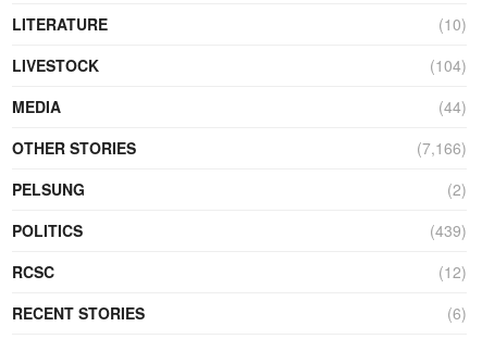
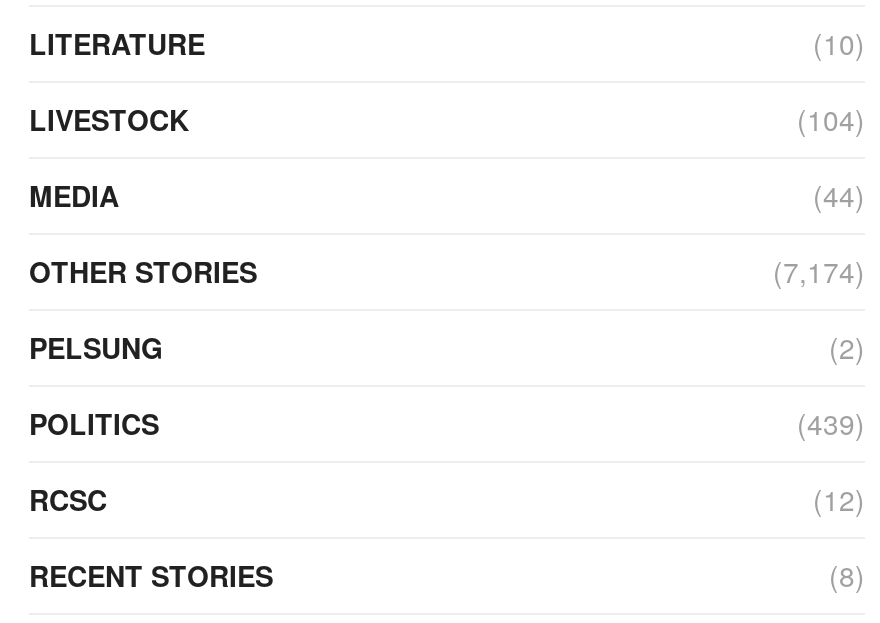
- (7,166)
+ (7,174)

- (6)
+ (8)
